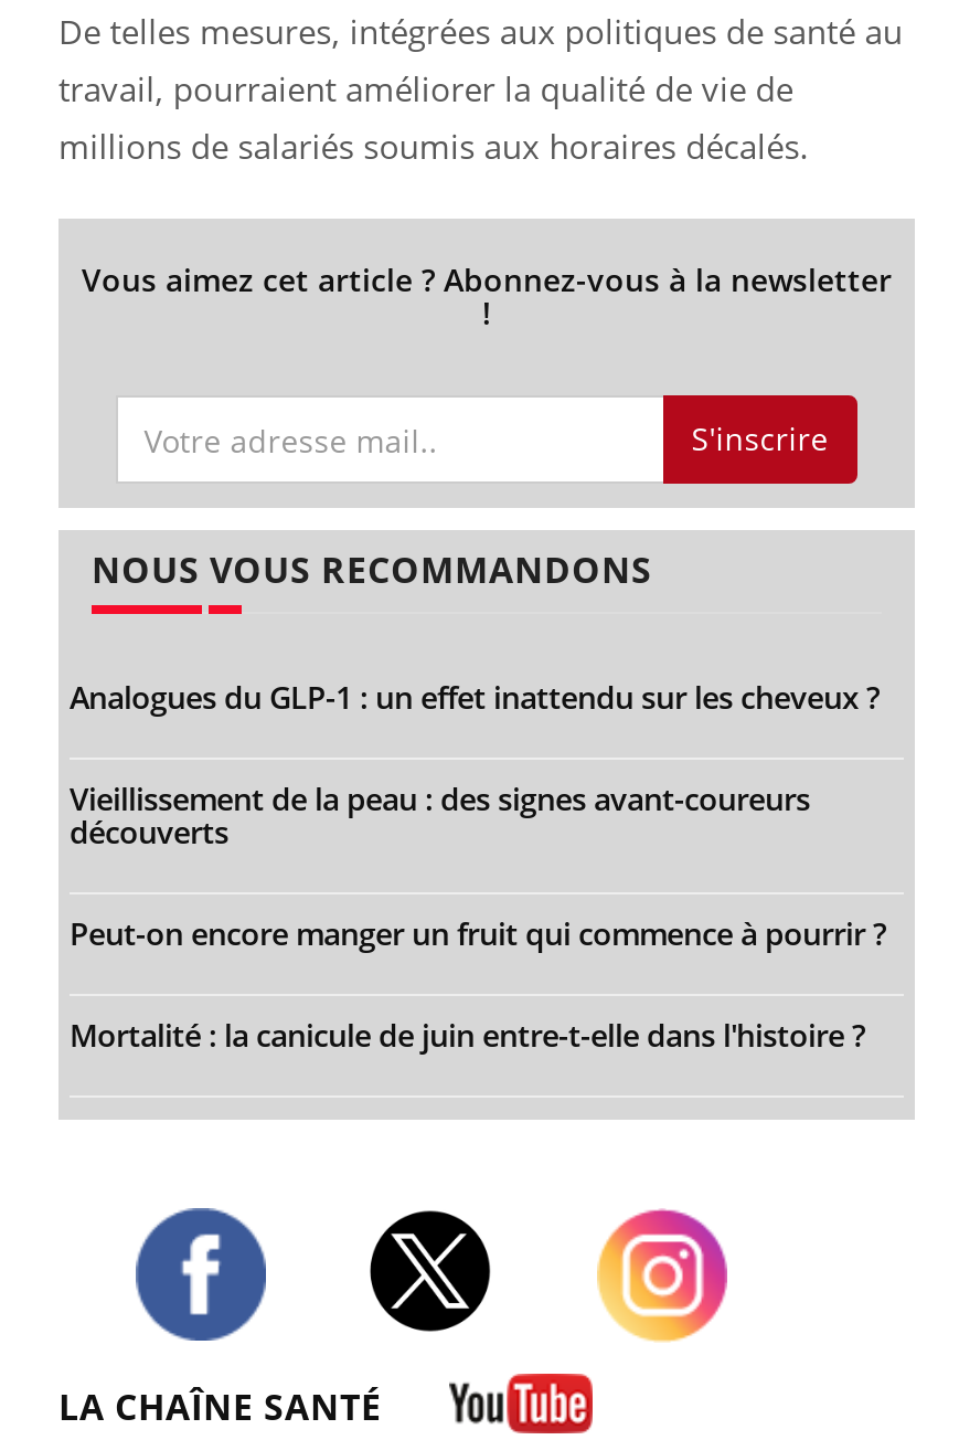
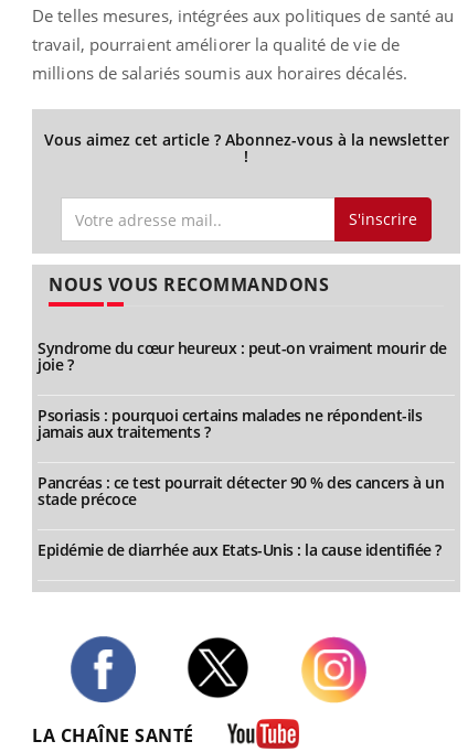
- Analogues du GLP-1 : un effet inattendu sur les cheveux ?
+ Syndrome du cœur heureux : peut-on vraiment mourir de
+ joie ?

- Vieillissement de la peau : des signes avant-coureurs
- découverts
+ Psoriasis : pourquoi certains malades ne répondent-ils
+ jamais aux traitements ?

- Peut-on encore manger un fruit qui commence à pourrir ?
+ Pancréas : ce test pourrait détecter 90 % des cancers à un
+ stade précoce

- Mortalité : la canicule de juin entre-t-elle dans l'histoire ?
+ Epidémie de diarrhée aux Etats-Unis : la cause identifiée ?
